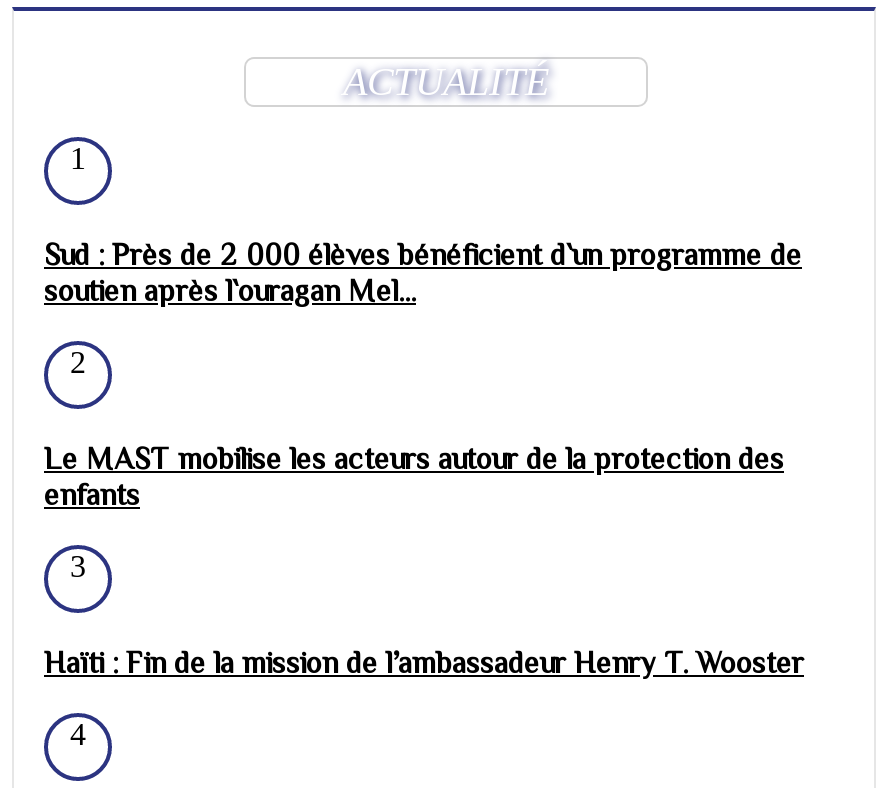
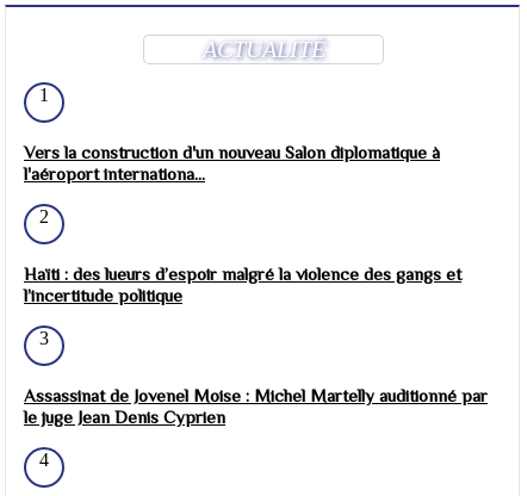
- Sud : Près de 2 000 élèves bénéficient d`un programme de
- soutien après l`ouragan Mel...
+ Vers la construction d'un nouveau Salon diplomatique à
+ l'aéroport internationa...

- Le MAST mobilise les acteurs autour de la protection des
- enfants
+ Haïti : des lueurs d’espoir malgré la violence des gangs et
+ l’incertitude politique

- Haïti : Fin de la mission de l’ambassadeur Henry T. Wooster
+ Assassinat de Jovenel Moise : Michel Martelly auditionné par
+ le juge Jean Denis Cyprien
